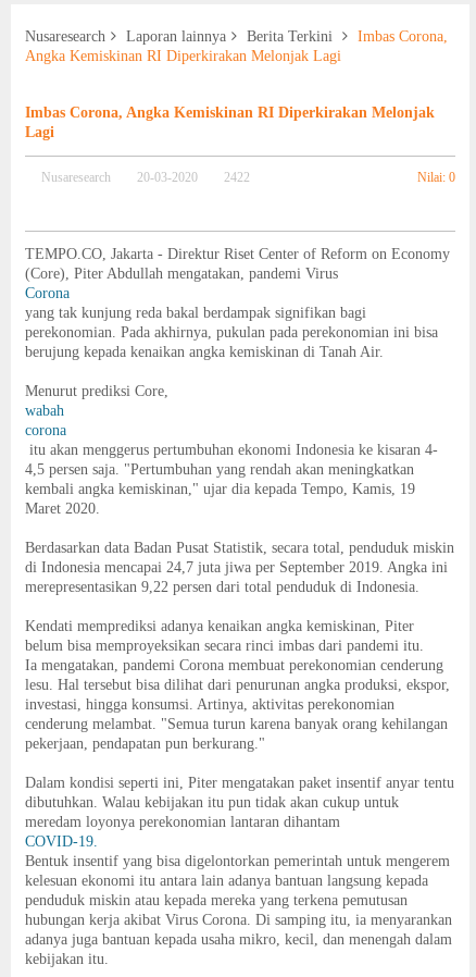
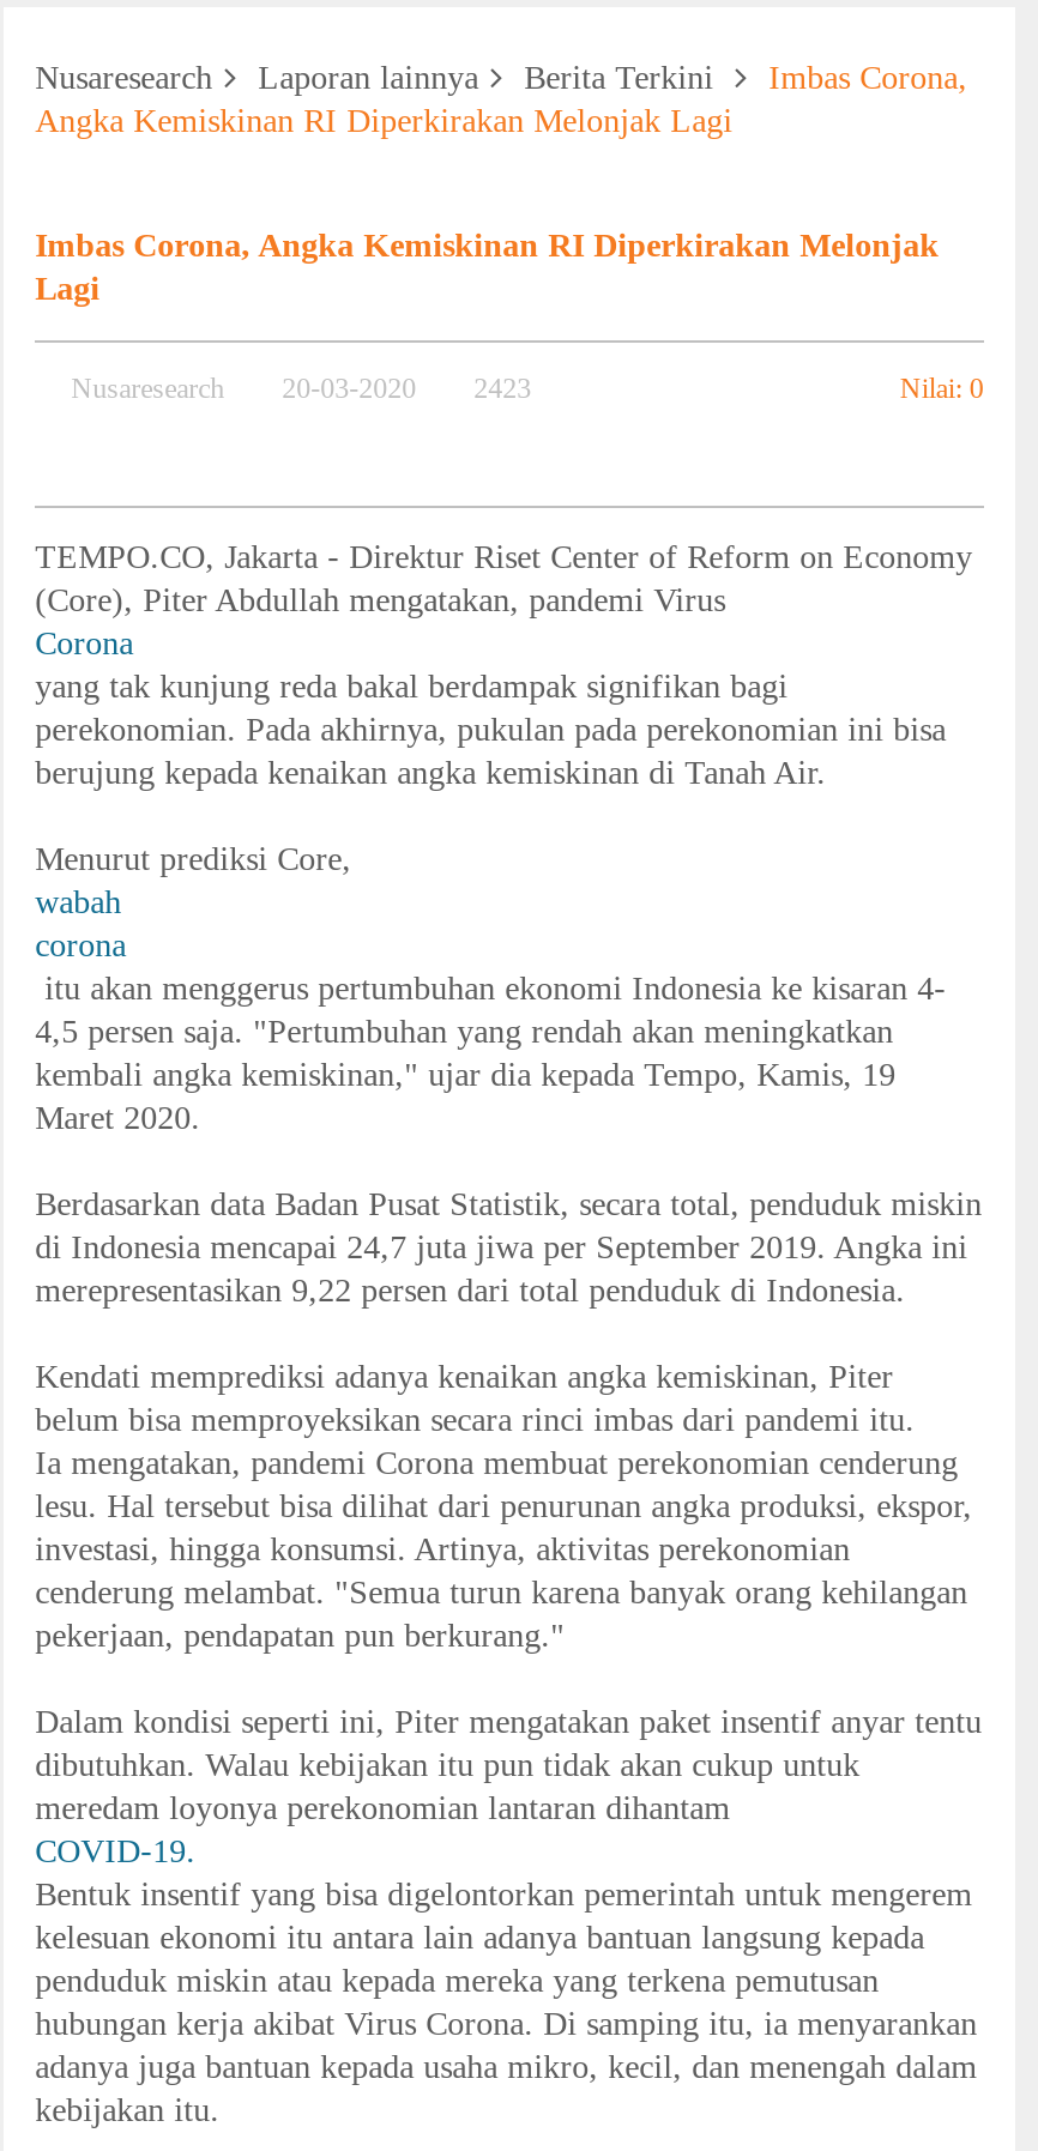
- Nusaresearch 20-03-2020 2422
+ Nusaresearch 20-03-2020 2423
